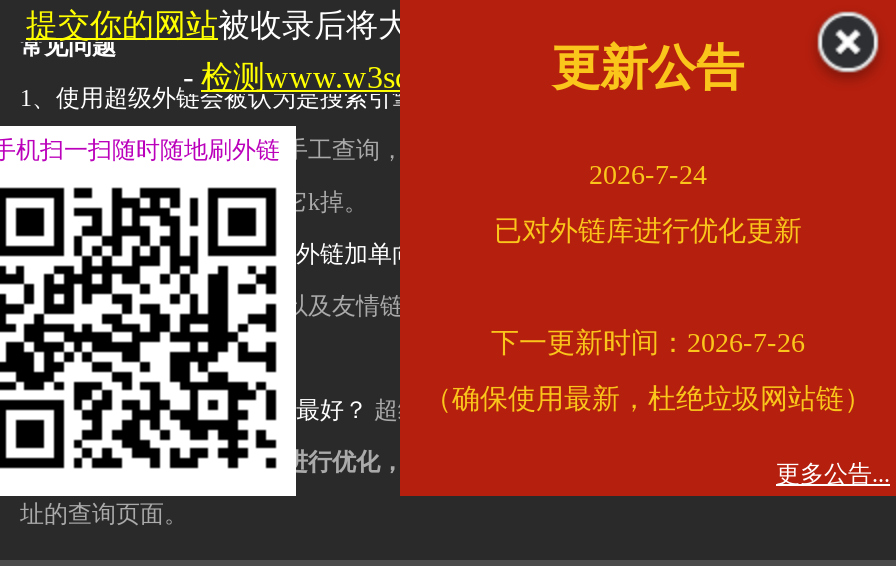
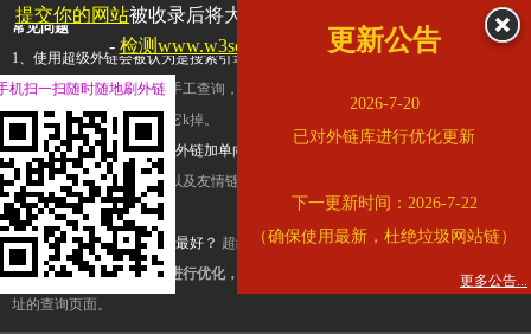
- 2026-7-24
+ 2026-7-20

- 下一更新时间：2026-7-26
+ 下一更新时间：2026-7-22
